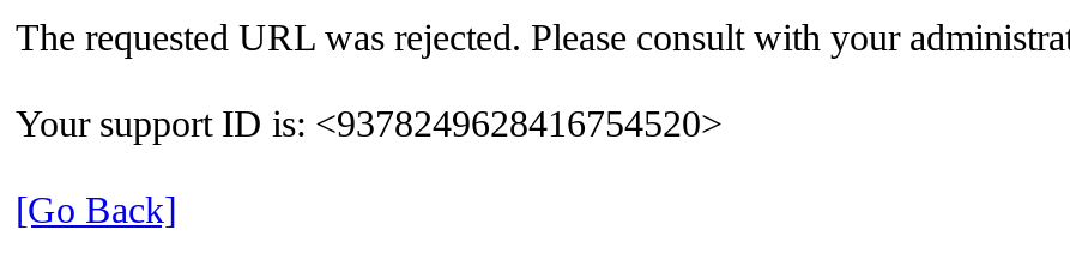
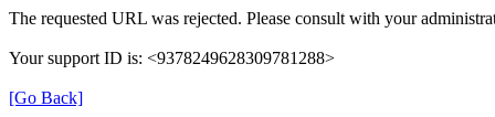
- Your support ID is: <9378249628416754520>
+ Your support ID is: <9378249628309781288>
